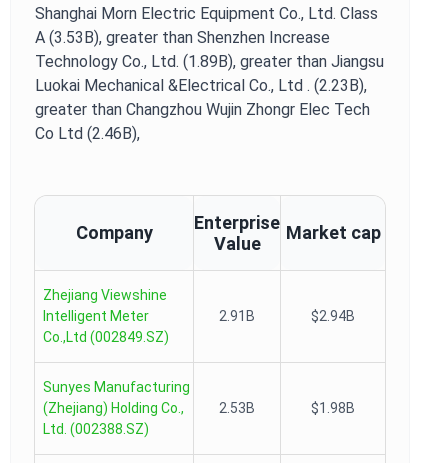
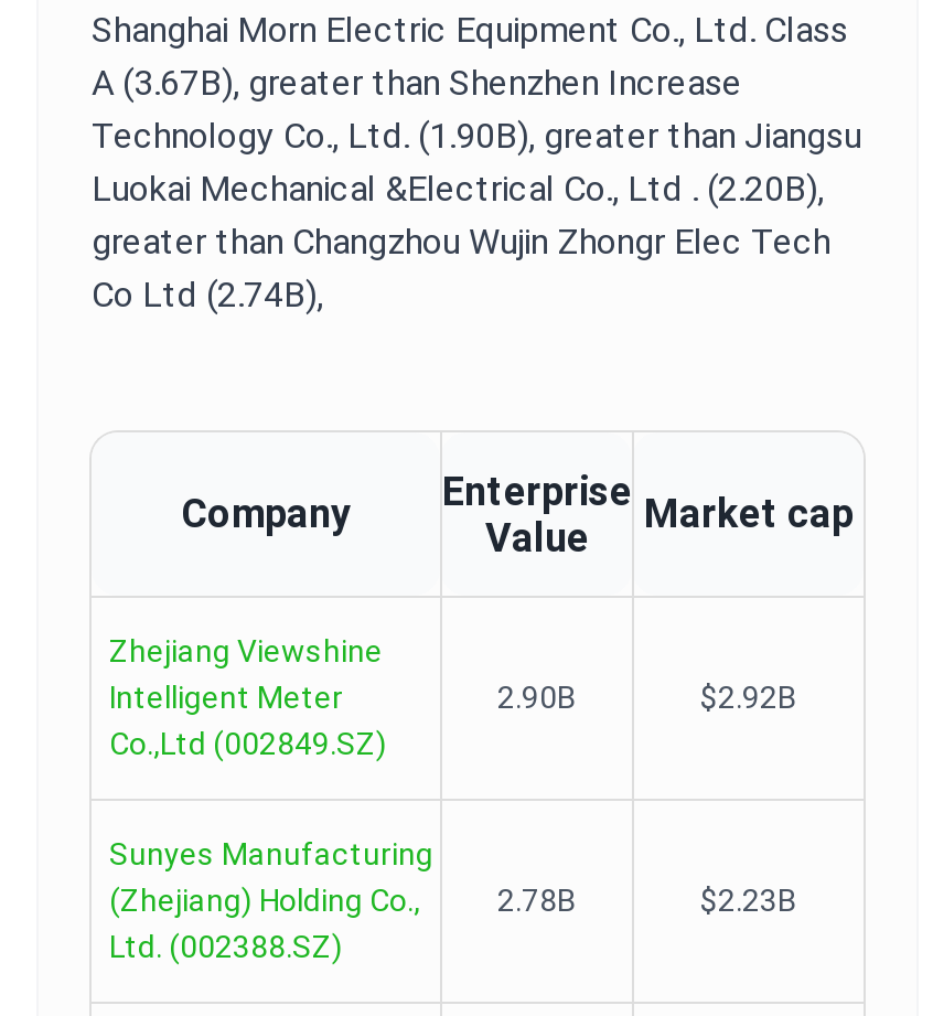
- A (3.53B), greater than Shenzhen Increase
+ A (3.67B), greater than Shenzhen Increase

- Technology Co., Ltd. (1.89B), greater than Jiangsu
+ Technology Co., Ltd. (1.90B), greater than Jiangsu

- Luokai Mechanical &Electrical Co., Ltd . (2.23B),
+ Luokai Mechanical &Electrical Co., Ltd . (2.20B),

- Co Ltd (2.46B),
+ Co Ltd (2.74B),

- 2.91B
- $2.94B
+ 2.90B
+ $2.92B

- 2.53B
- $1.98B
+ 2.78B
+ $2.23B
